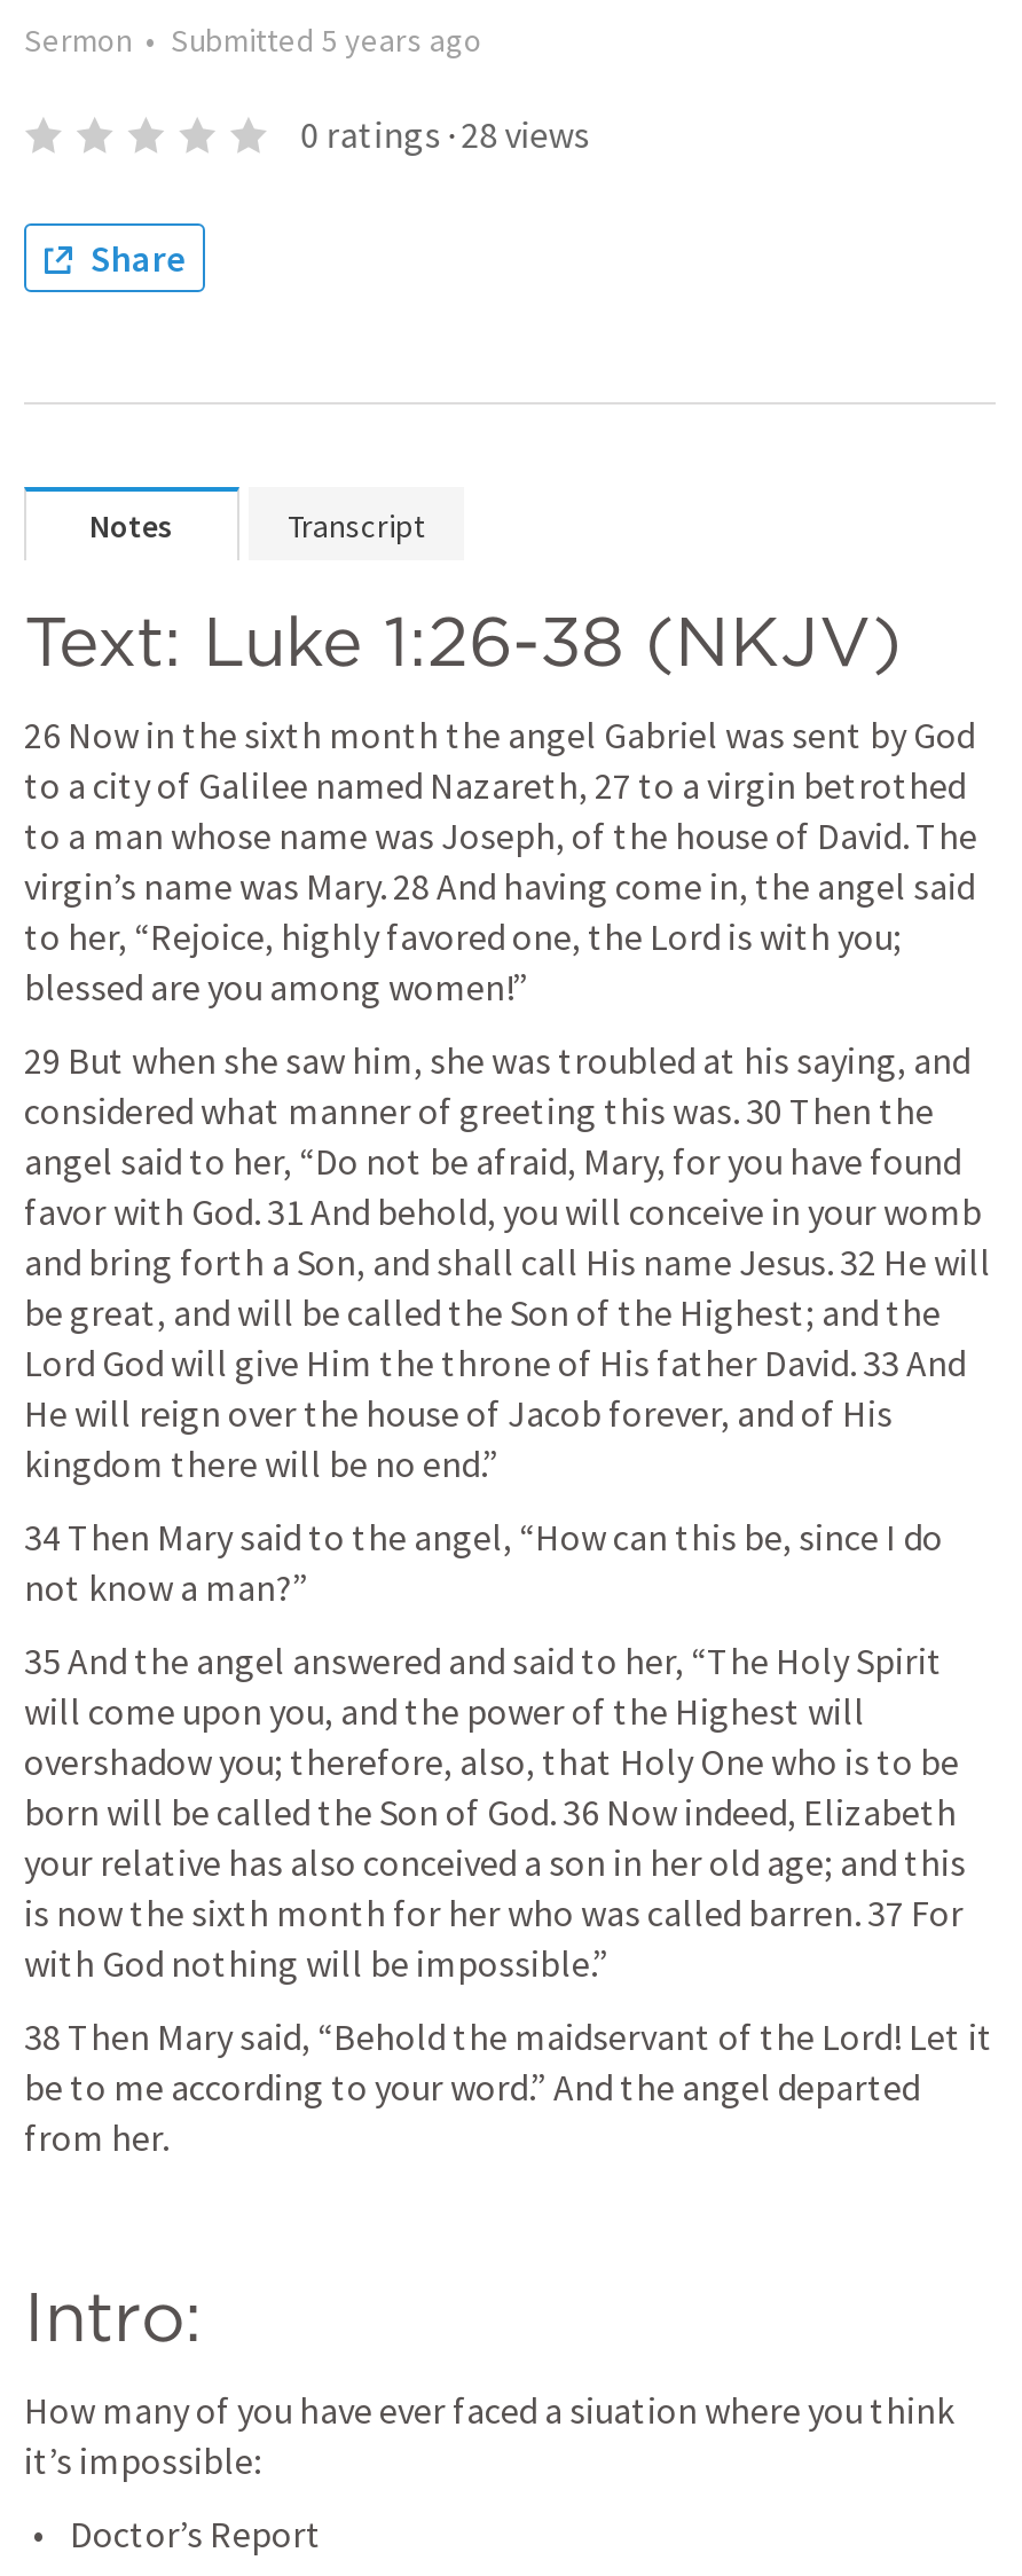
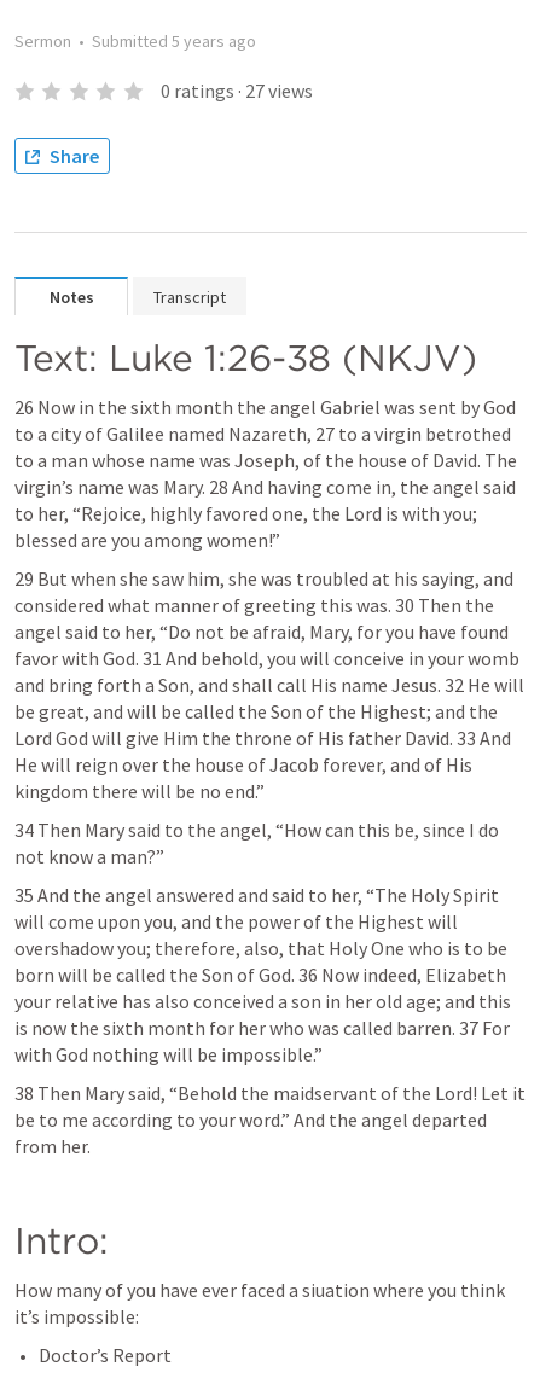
- 0 ratings · 28 views
+ 0 ratings · 27 views
